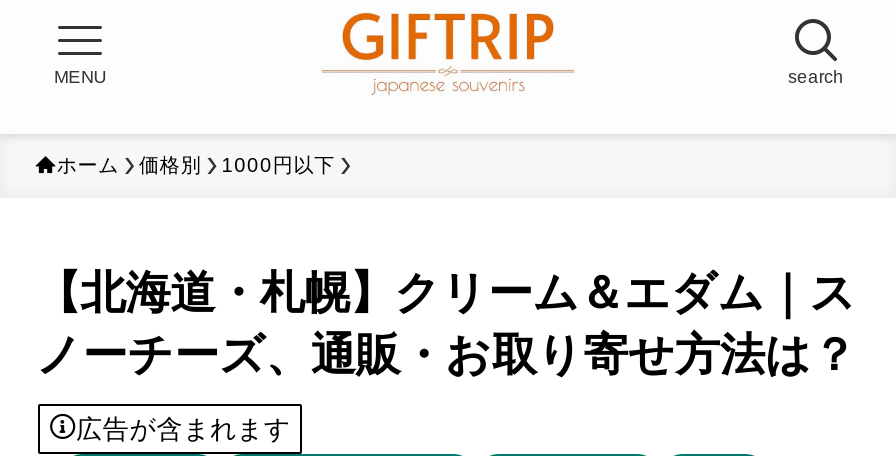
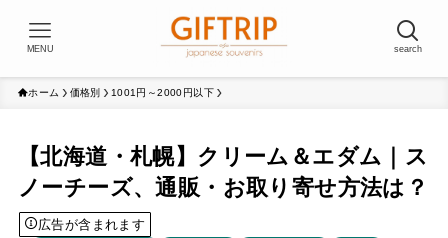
- ホーム 価格別 1000円以下
+ ホーム 価格別 1001円～2000円以下
